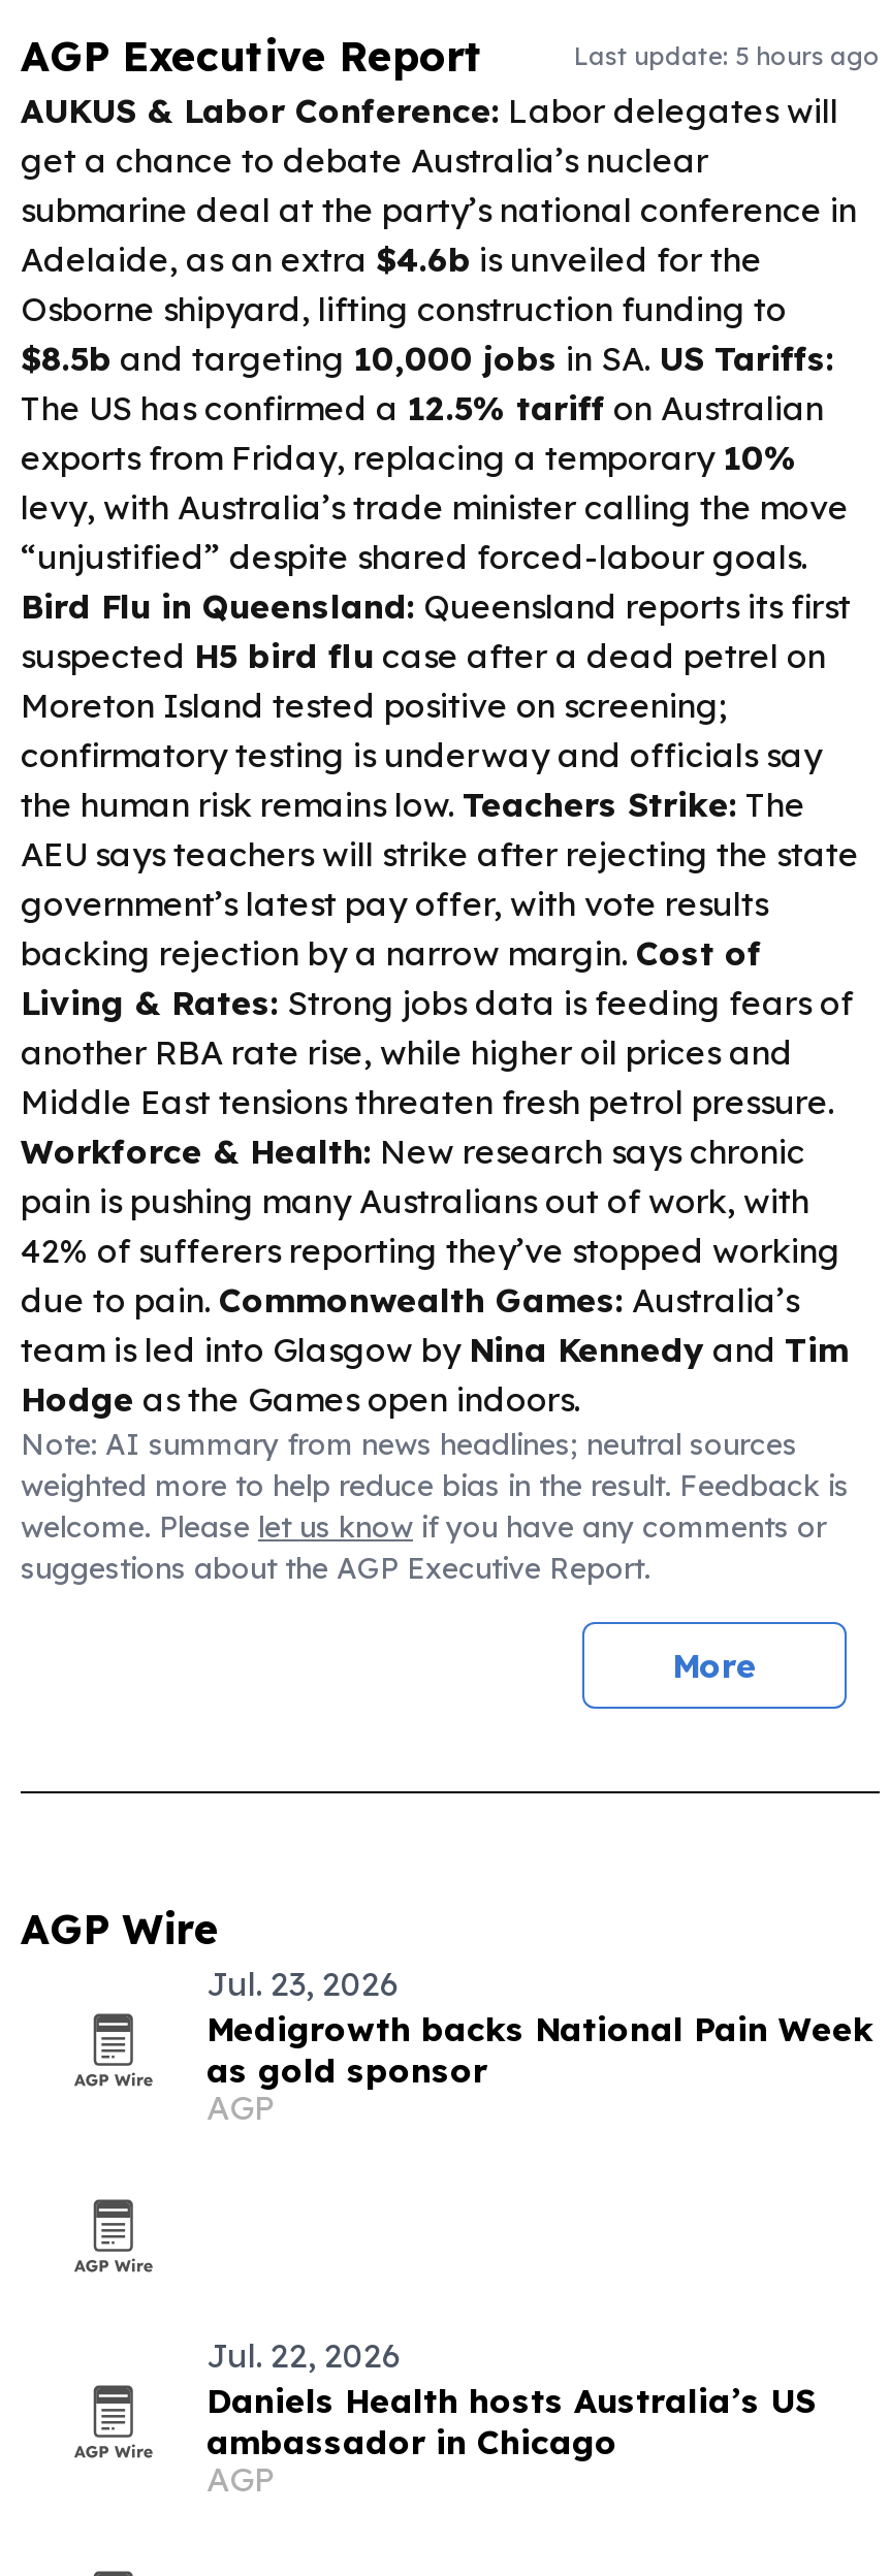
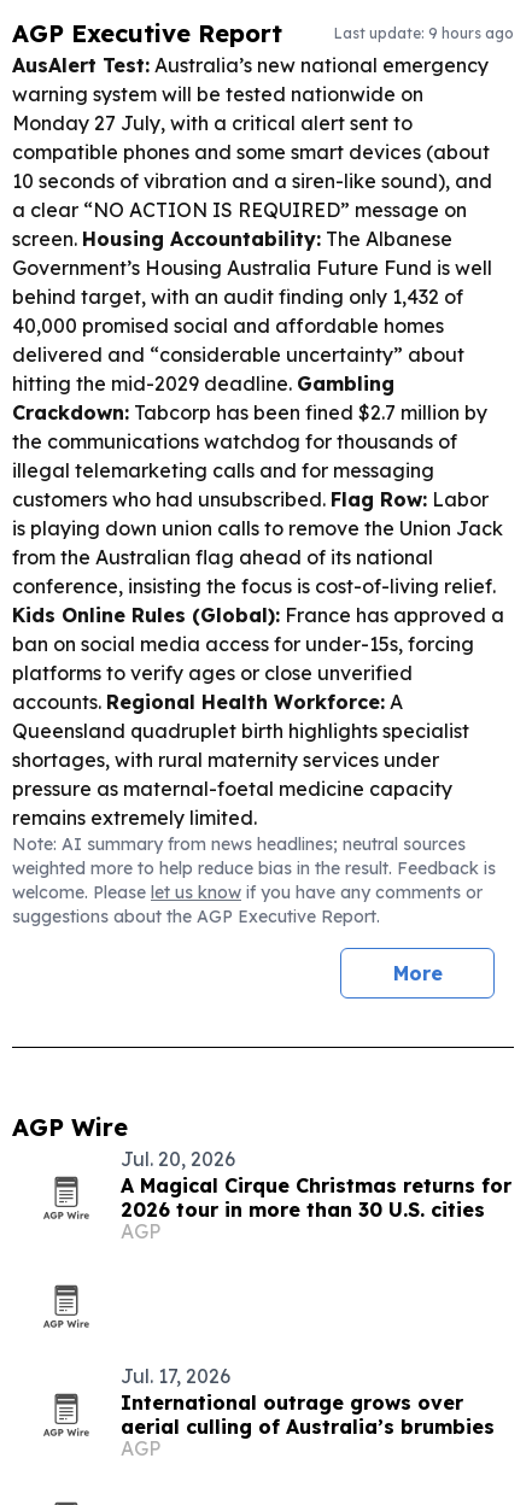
- Last update: 5 hours ago
- AUKUS & Labor Conference: Labor delegates will
- get a chance to debate Australia’s nuclear
- submarine deal at the party’s national conference in
- Adelaide, as an extra $4.6b is unveiled for the
- Osborne shipyard, lifting construction funding to
- $8.5b and targeting 10,000 jobs in SA. US Tariffs:
- The US has confirmed a 12.5% tariff on Australian
- exports from Friday, replacing a temporary 10%
- levy, with Australia’s trade minister calling the move
- “unjustified” despite shared forced-labour goals.
- Bird Flu in Queensland: Queensland reports its first
- suspected H5 bird flu case after a dead petrel on
- Moreton Island tested positive on screening;
- confirmatory testing is underway and officials say
- the human risk remains low. Teachers Strike: The
- AEU says teachers will strike after rejecting the state
- government’s latest pay offer, with vote results
- backing rejection by a narrow margin. Cost of
- Living & Rates: Strong jobs data is feeding fears of
- another RBA rate rise, while higher oil prices and
- Middle East tensions threaten fresh petrol pressure.
- Workforce & Health: New research says chronic
- pain is pushing many Australians out of work, with
- 42% of sufferers reporting they’ve stopped working
- due to pain. Commonwealth Games: Australia’s
- team is led into Glasgow by Nina Kennedy and Tim
- Hodge as the Games open indoors.
+ Last update: 9 hours ago
+ AusAlert Test: Australia’s new national emergency
+ warning system will be tested nationwide on
+ Monday 27 July, with a critical alert sent to
+ compatible phones and some smart devices (about
+ 10 seconds of vibration and a siren-like sound), and
+ a clear “NO ACTION IS REQUIRED” message on
+ screen. Housing Accountability: The Albanese
+ Government’s Housing Australia Future Fund is well
+ behind target, with an audit finding only 1,432 of
+ 40,000 promised social and affordable homes
+ delivered and “considerable uncertainty” about
+ hitting the mid-2029 deadline. Gambling
+ Crackdown: Tabcorp has been fined $2.7 million by
+ the communications watchdog for thousands of
+ illegal telemarketing calls and for messaging
+ customers who had unsubscribed. Flag Row: Labor
+ is playing down union calls to remove the Union Jack
+ from the Australian flag ahead of its national
+ conference, insisting the focus is cost-of-living relief.
+ Kids Online Rules (Global): France has approved a
+ ban on social media access for under-15s, forcing
+ platforms to verify ages or close unverified
+ accounts. Regional Health Workforce: A
+ Queensland quadruplet birth highlights specialist
+ shortages, with rural maternity services under
+ pressure as maternal-foetal medicine capacity
+ remains extremely limited.

- Jul. 23, 2026
- Medigrowth backs National Pain Week
- as gold sponsor
+ Jul. 20, 2026
+ A Magical Cirque Christmas returns for
+ 2026 tour in more than 30 U.S. cities

- Jul. 22, 2026
- Daniels Health hosts Australia’s US
- ambassador in Chicago
+ Jul. 17, 2026
+ International outrage grows over
+ aerial culling of Australia’s brumbies
